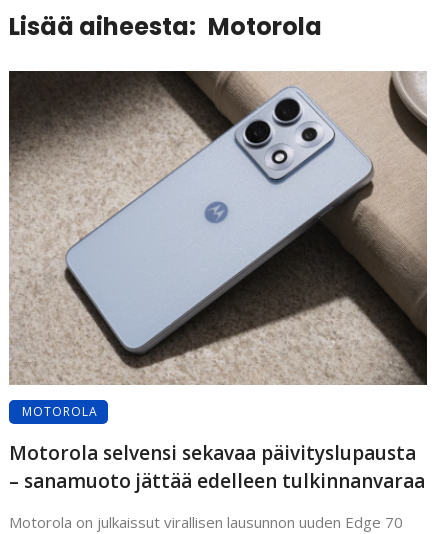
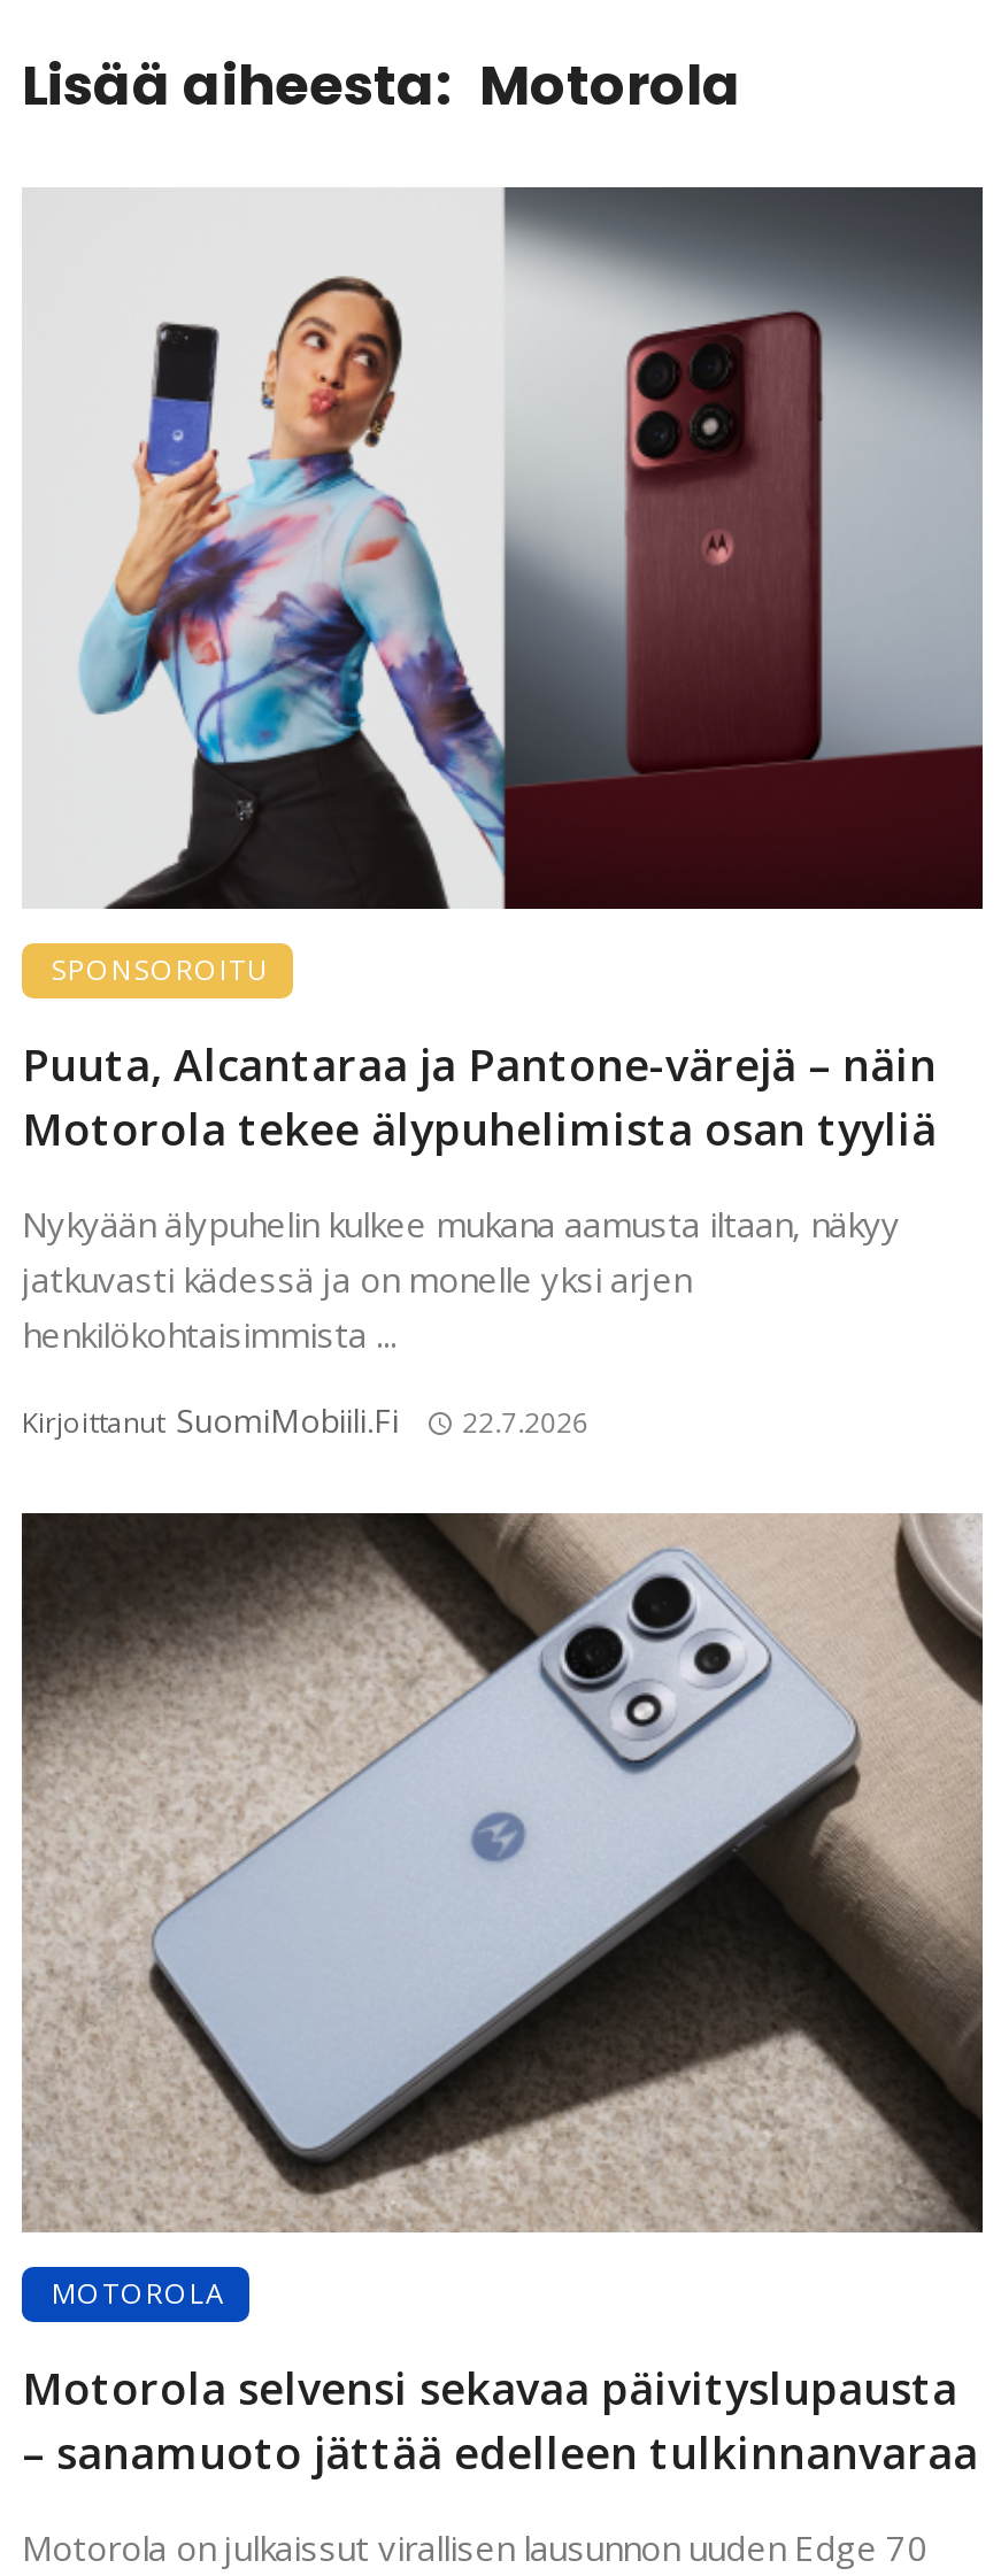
+ [image]
+ SPONSOROITU
+ Puuta, Alcantaraa ja Pantone-värejä – näin
+ Motorola tekee älypuhelimista osan tyyliä
+ Nykyään älypuhelin kulkee mukana aamusta iltaan, näkyy
+ jatkuvasti kädessä ja on monelle yksi arjen
+ henkilökohtaisimmista ...
+ Kirjoittanut SuomiMobiili.fi
+ 22.7.2026
